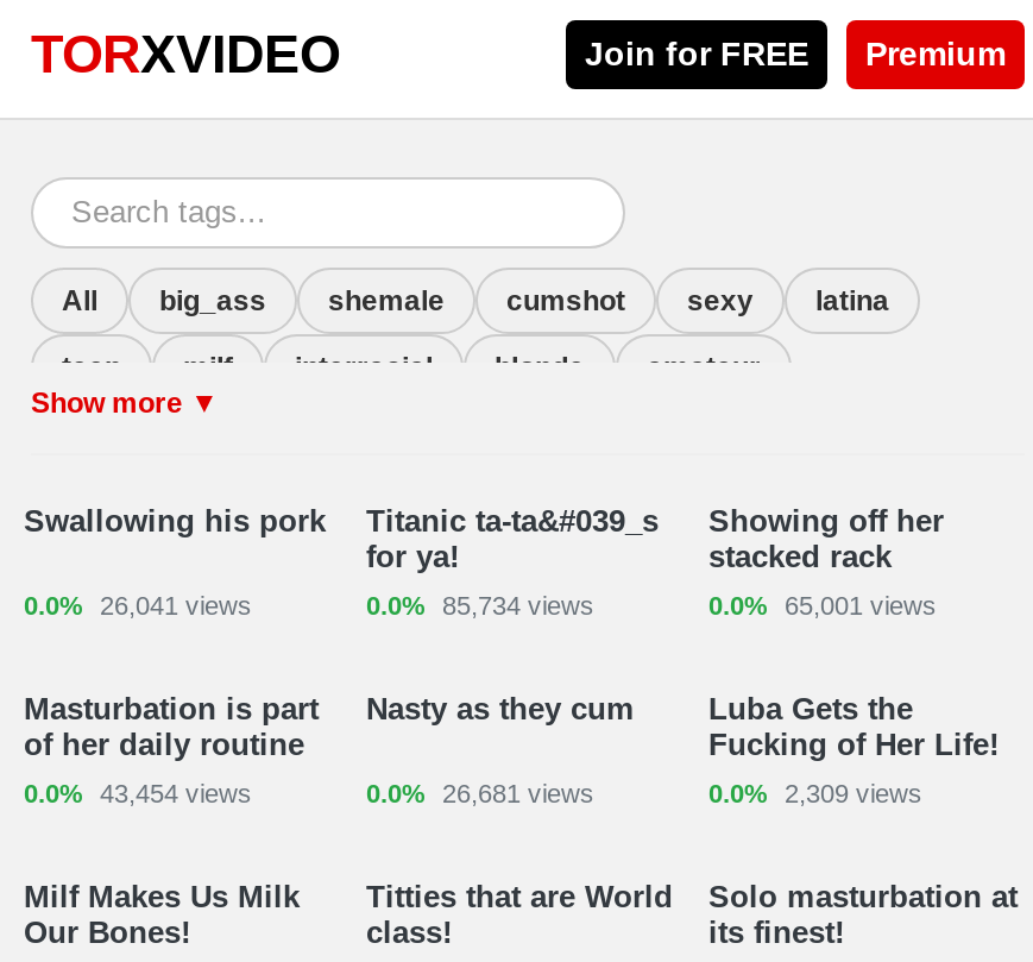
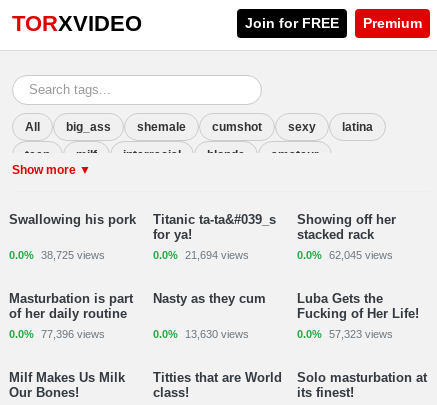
- 0.0% 26,041 views
+ 0.0% 38,725 views

- 0.0% 85,734 views
+ 0.0% 21,694 views

- 0.0% 65,001 views
+ 0.0% 62,045 views

- 0.0% 43,454 views
+ 0.0% 77,396 views

- 0.0% 26,681 views
+ 0.0% 13,630 views

- 0.0% 2,309 views
+ 0.0% 57,323 views
